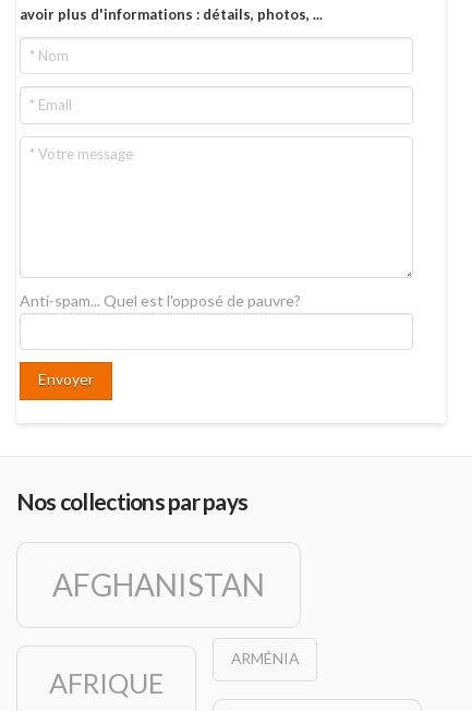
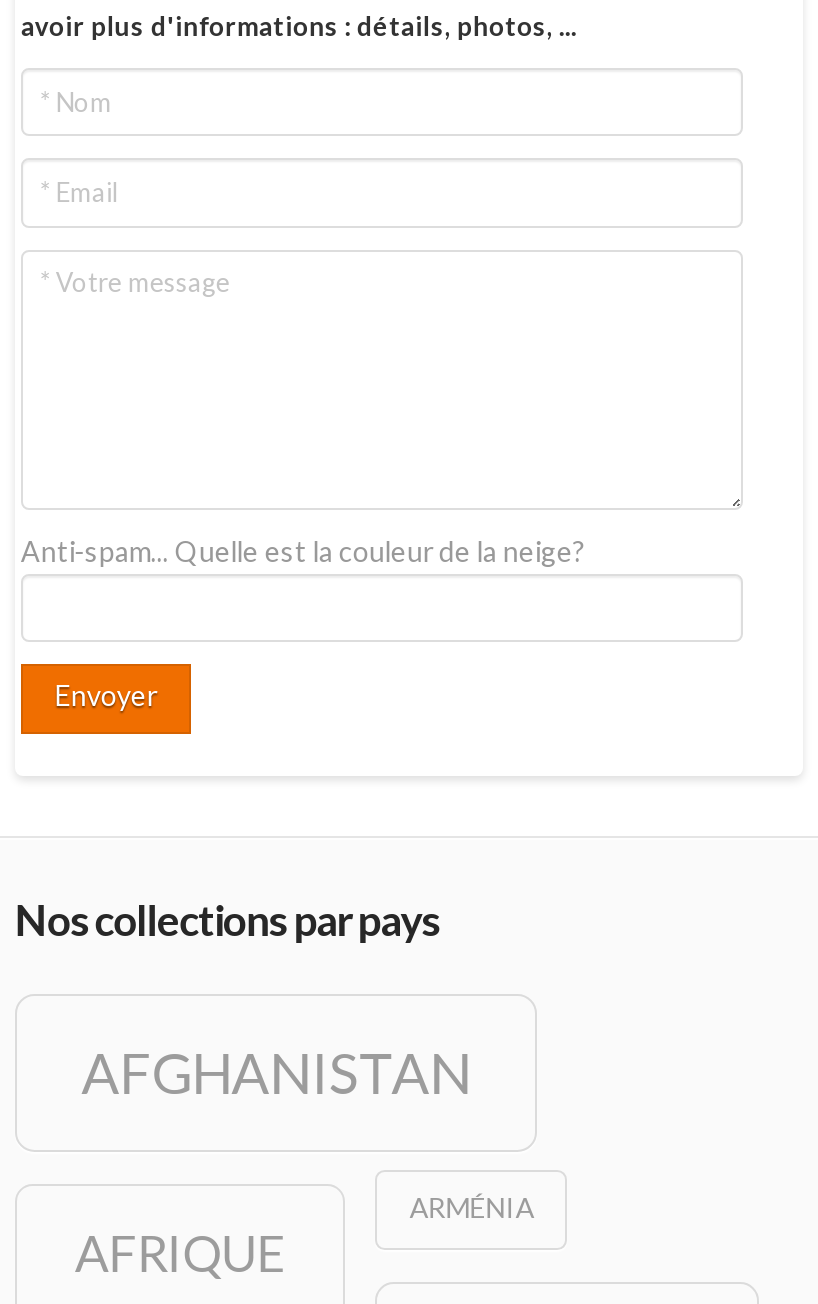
- Anti-spam... Quel est l'opposé de pauvre?
+ Anti-spam... Quelle est la couleur de la neige?
